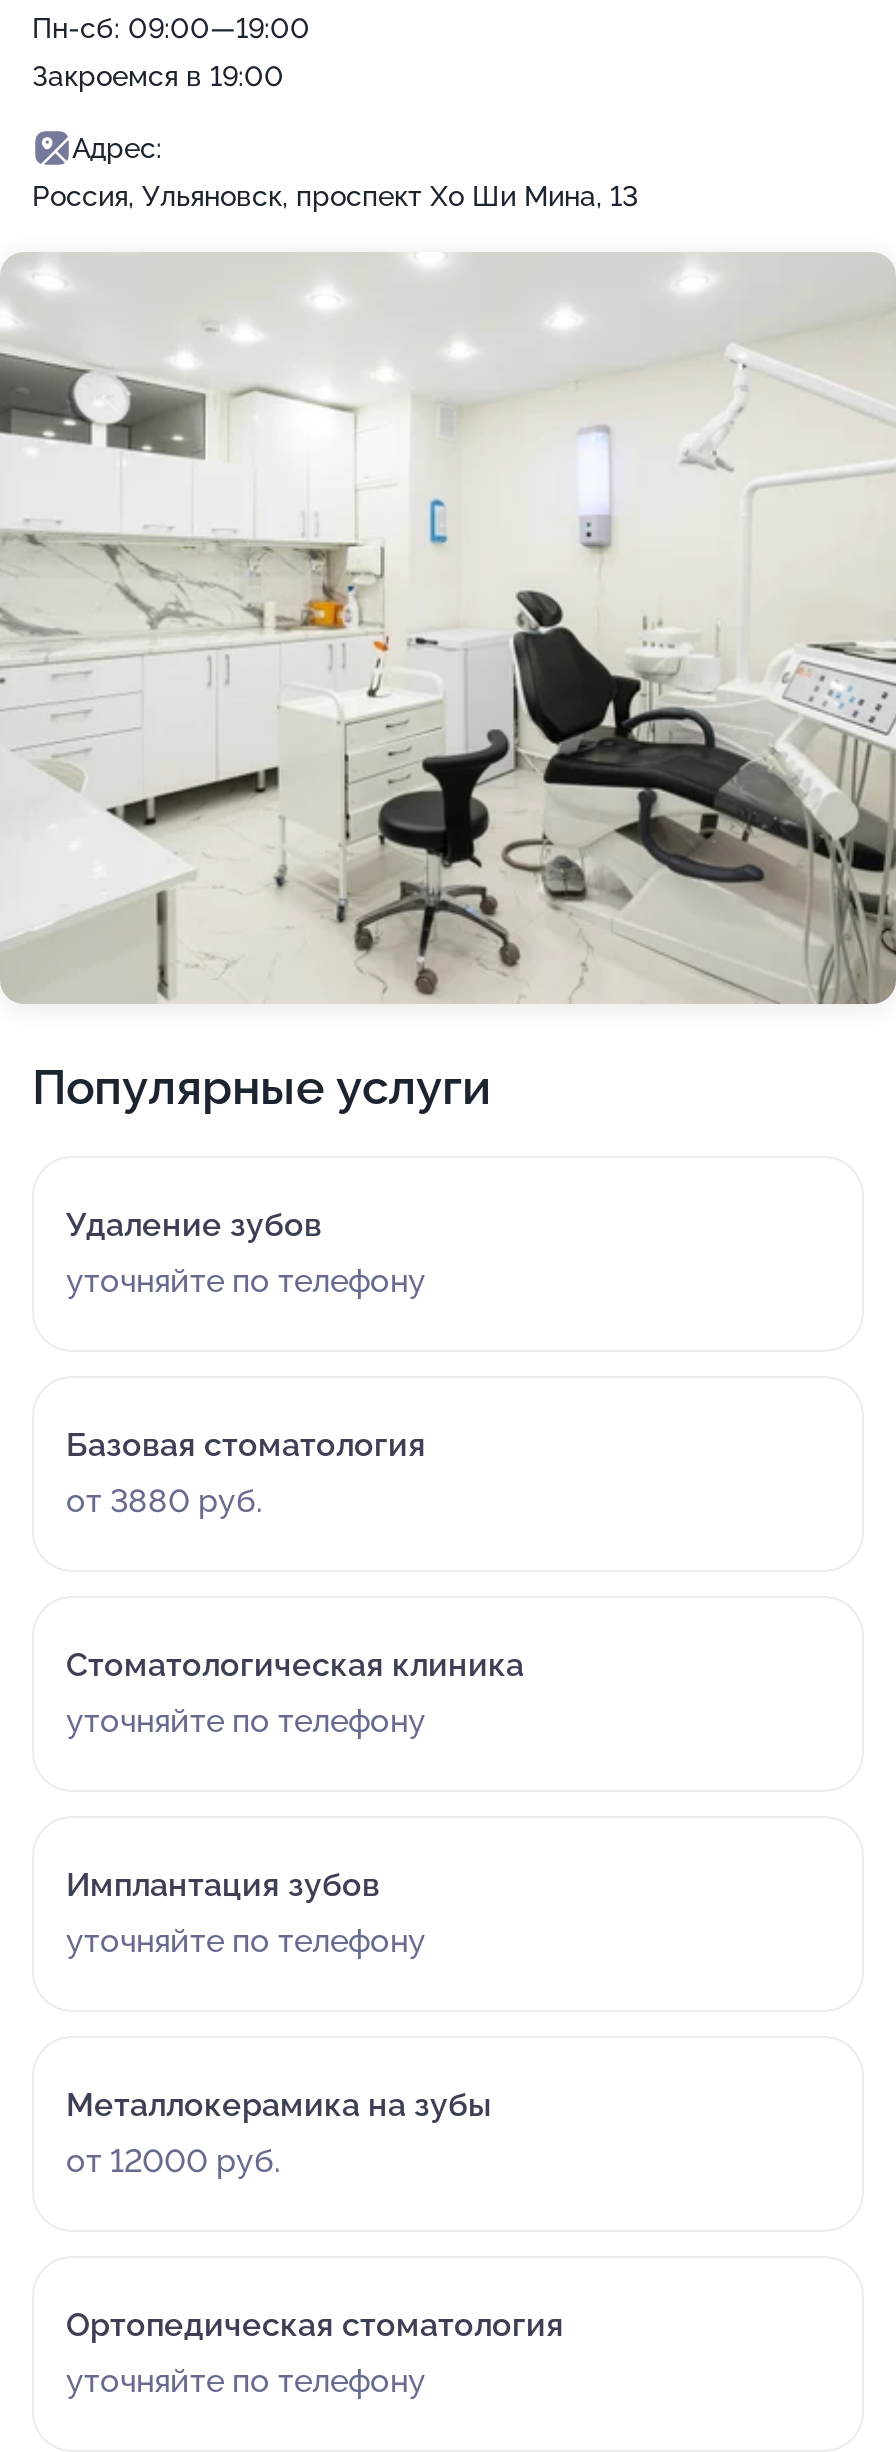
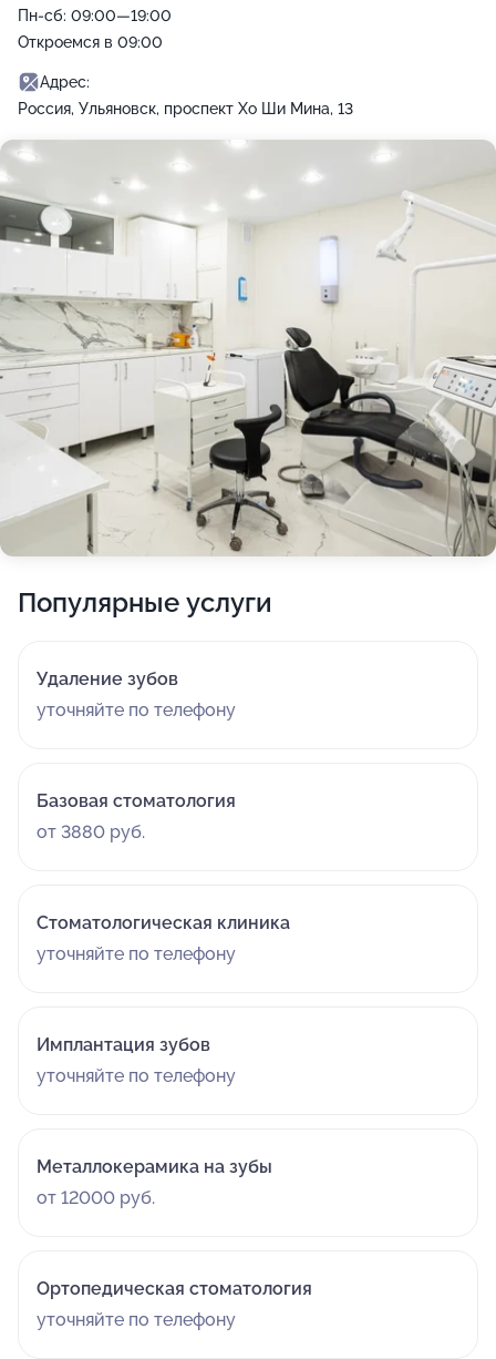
- Закроемся в 19:00
+ Откроемся в 09:00
